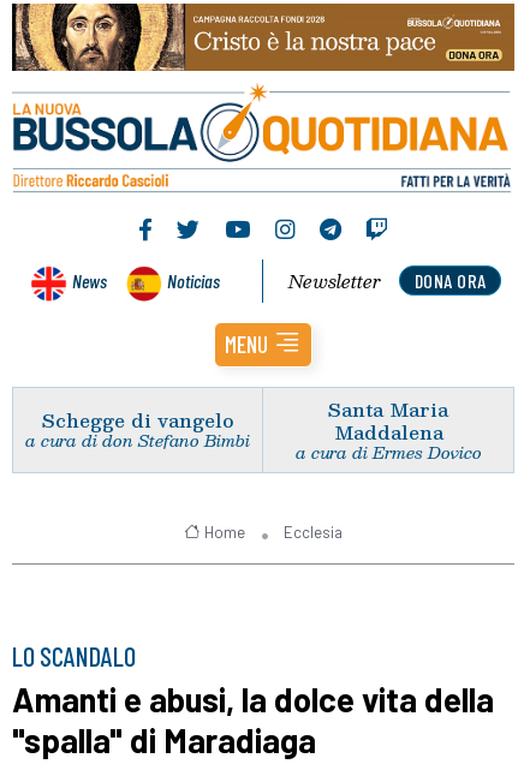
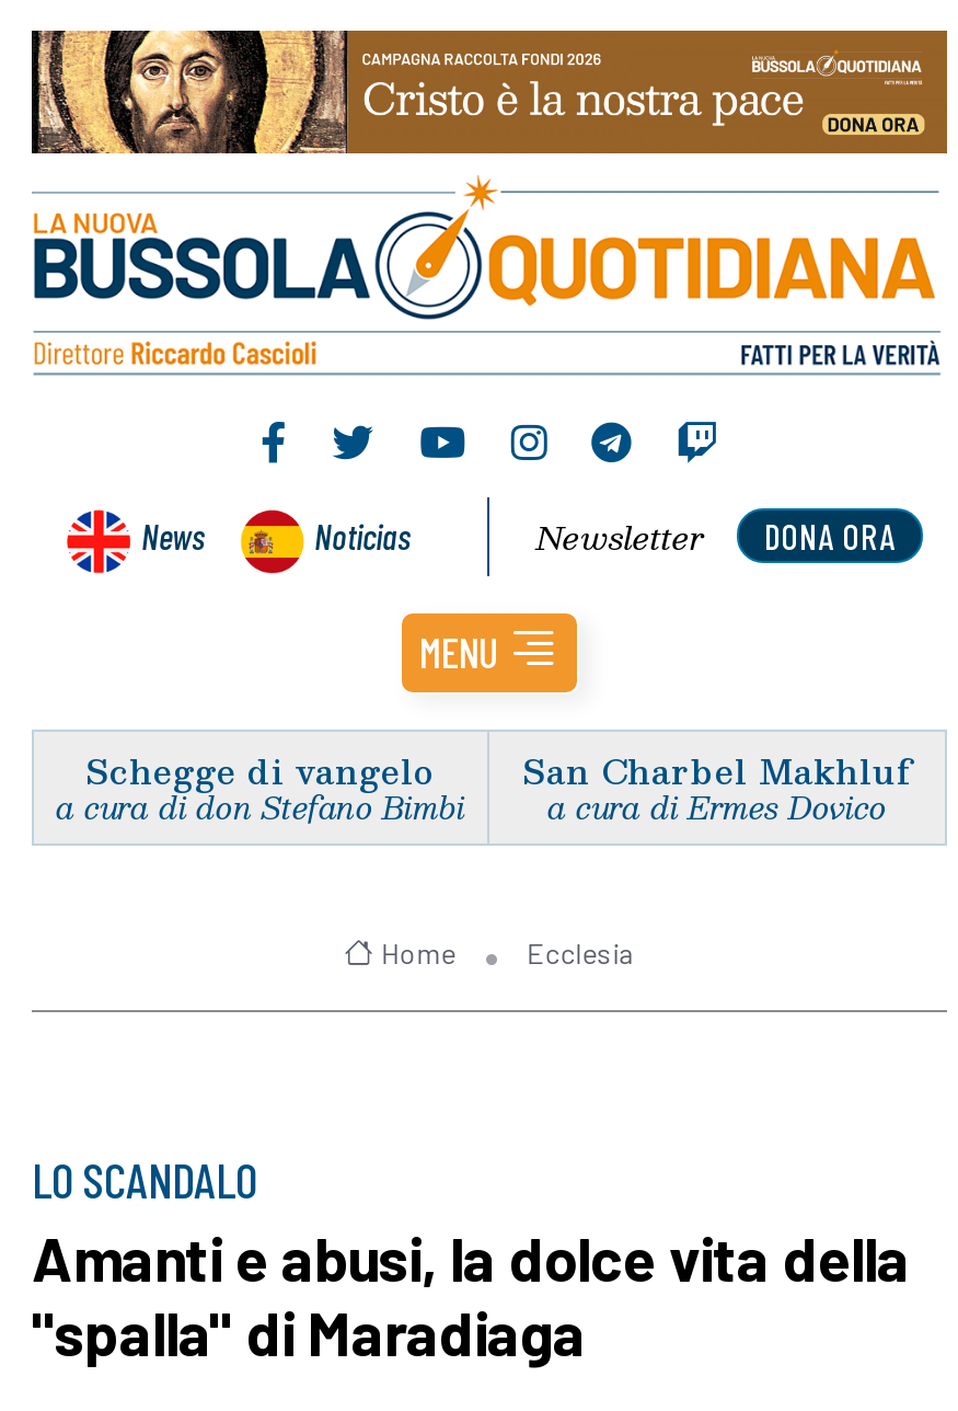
- Santa Maria
- Maddalena
+ San Charbel Makhluf
